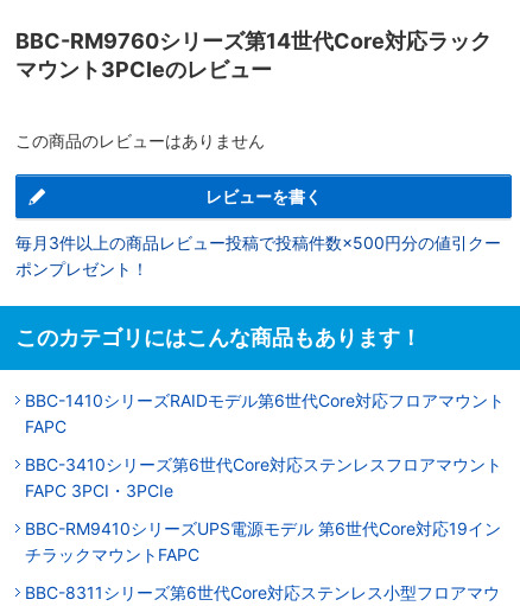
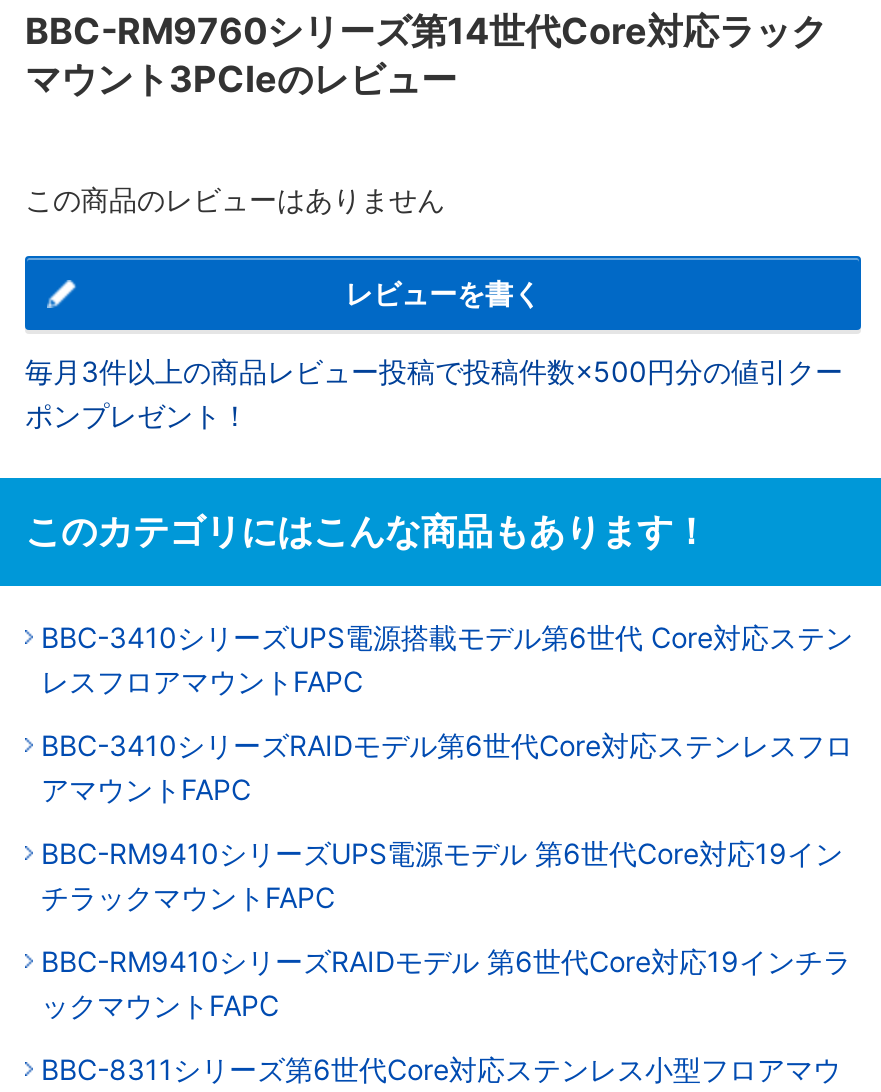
- BBC-1410シリーズRAIDモデル第6世代Core対応フロアマウント
- FAPC
+ BBC-3410シリーズUPS電源搭載モデル第6世代 Core対応ステン
+ レスフロアマウントFAPC

- BBC-3410シリーズ第6世代Core対応ステンレスフロアマウント
- FAPC 3PCI・3PCIe
+ BBC-3410シリーズRAIDモデル第6世代Core対応ステンレスフロ
+ アマウントFAPC

+ BBC-RM9410シリーズRAIDモデル 第6世代Core対応19インチラ
+ ックマウントFAPC
